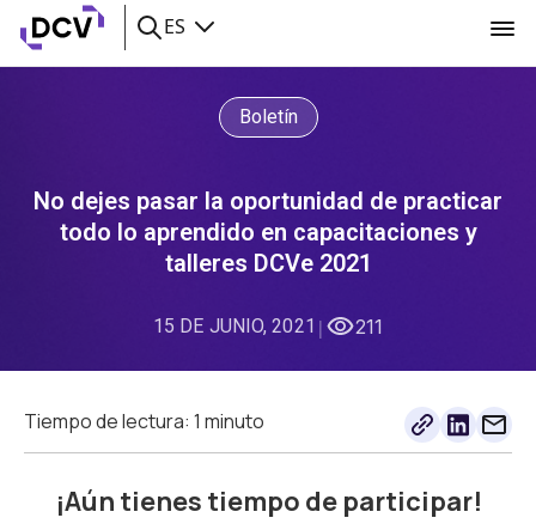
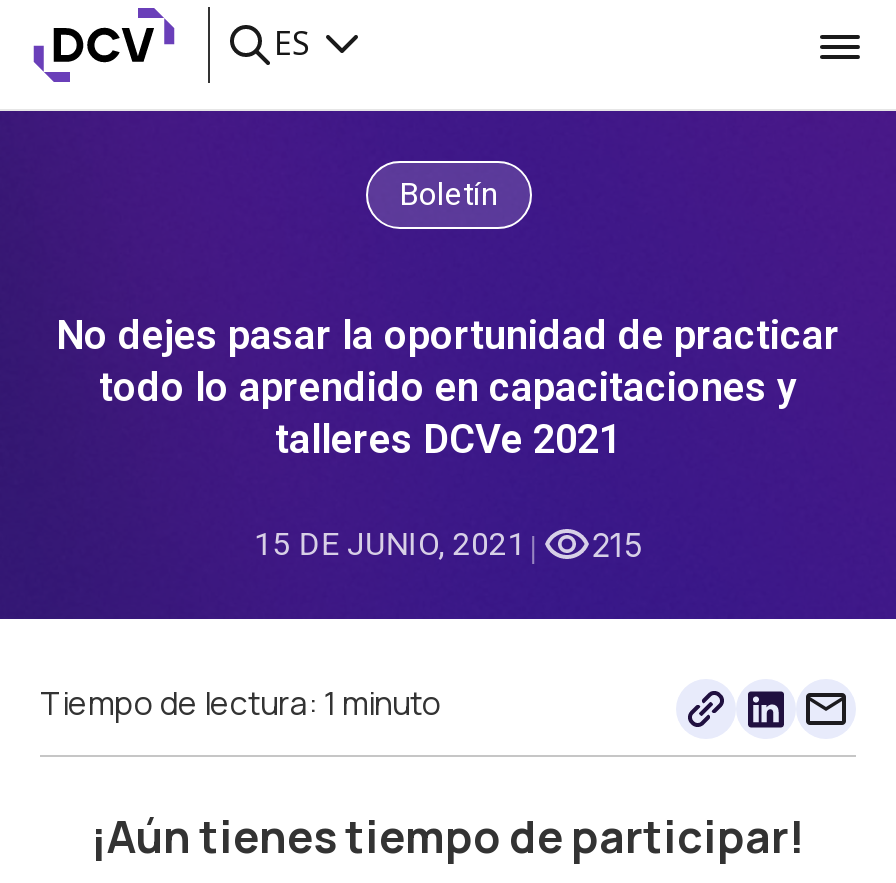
- 211
+ 215
